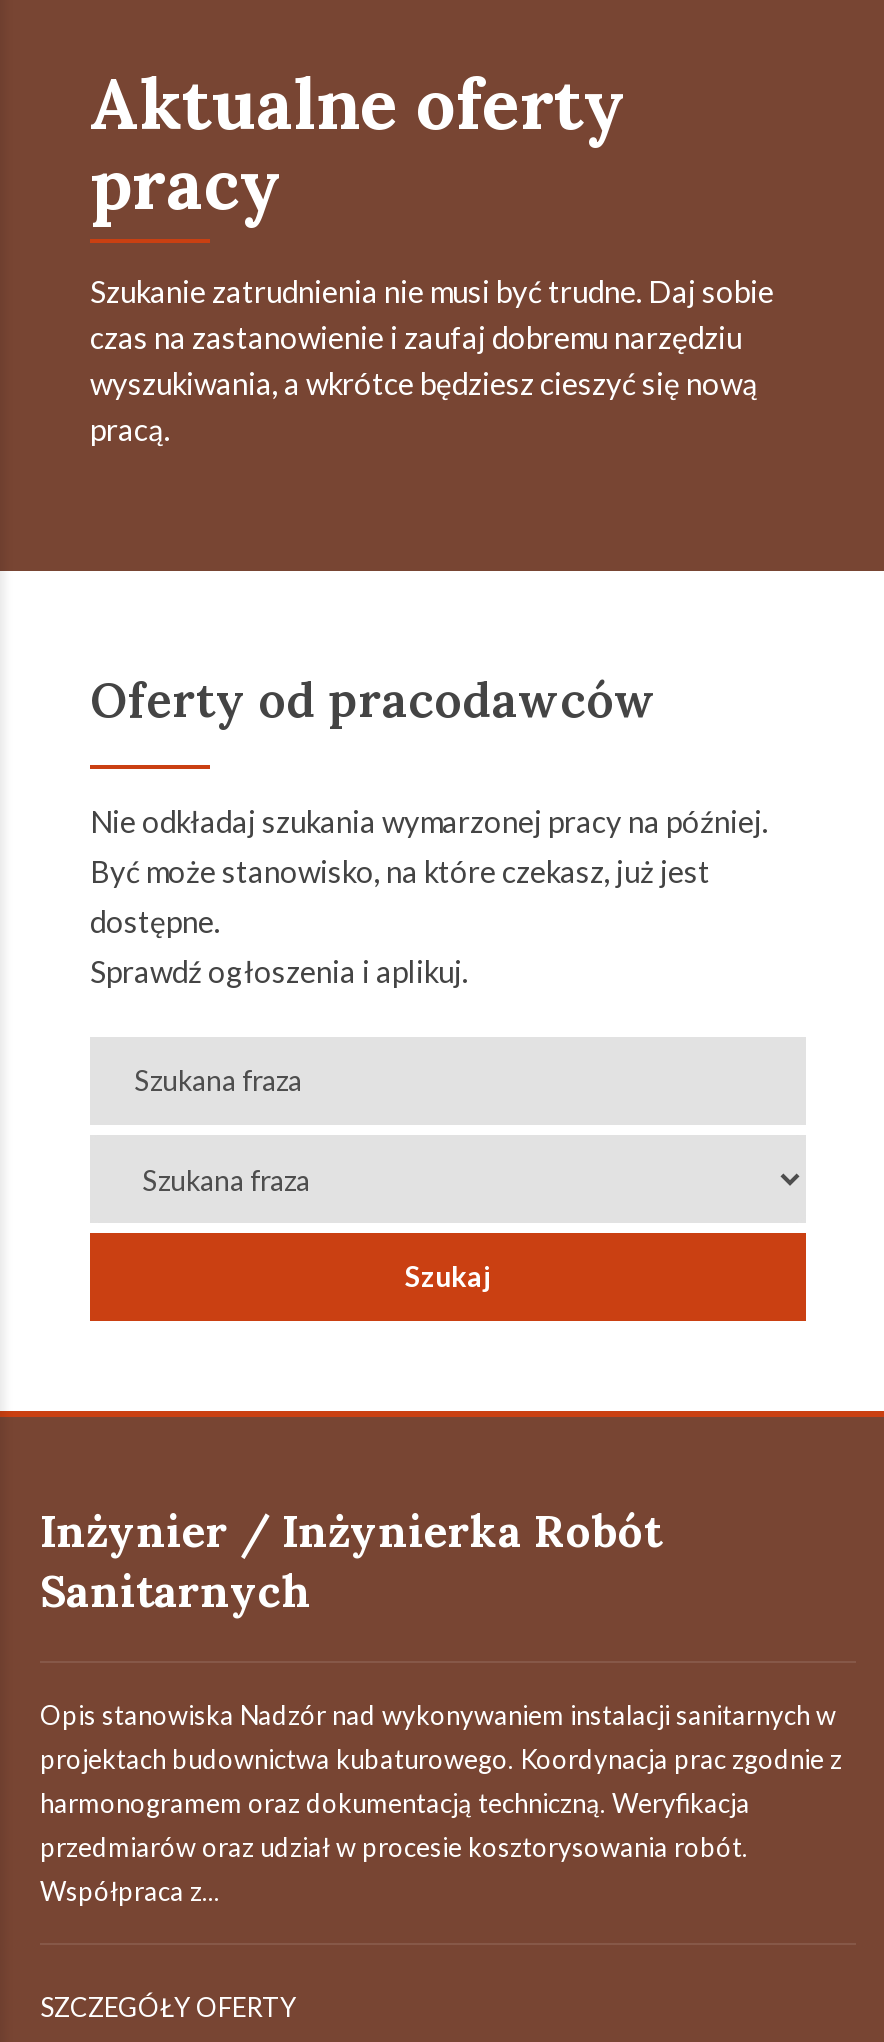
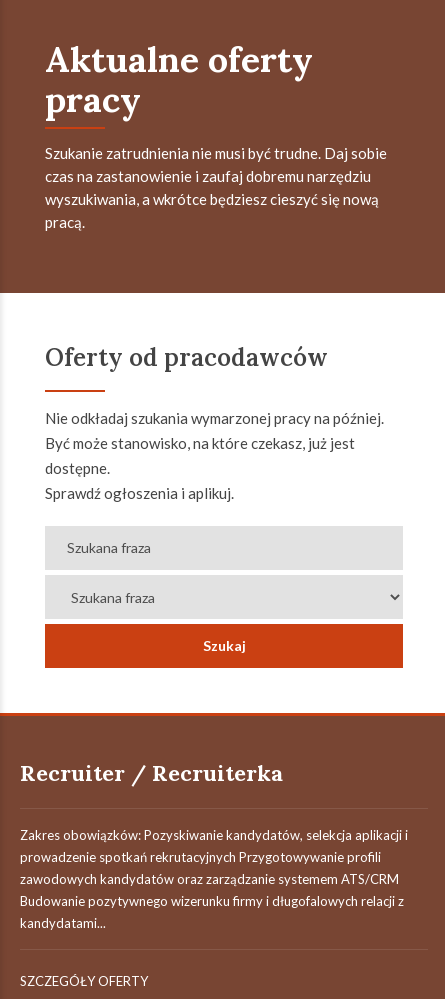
- Inżynier / Inżynierka Robót
- Sanitarnych
+ Recruiter / Recruiterka

- Opis stanowiska Nadzór nad wykonywaniem instalacji sanitarnych w
- projektach budownictwa kubaturowego. Koordynacja prac zgodnie z
- harmonogramem oraz dokumentacją techniczną. Weryfikacja
- przedmiarów oraz udział w procesie kosztorysowania robót.
- Współpraca z...
+ Zakres obowiązków: Pozyskiwanie kandydatów, selekcja aplikacji i
+ prowadzenie spotkań rekrutacyjnych Przygotowywanie profili
+ zawodowych kandydatów oraz zarządzanie systemem ATS/CRM
+ Budowanie pozytywnego wizerunku firmy i długofalowych relacji z
+ kandydatami...
